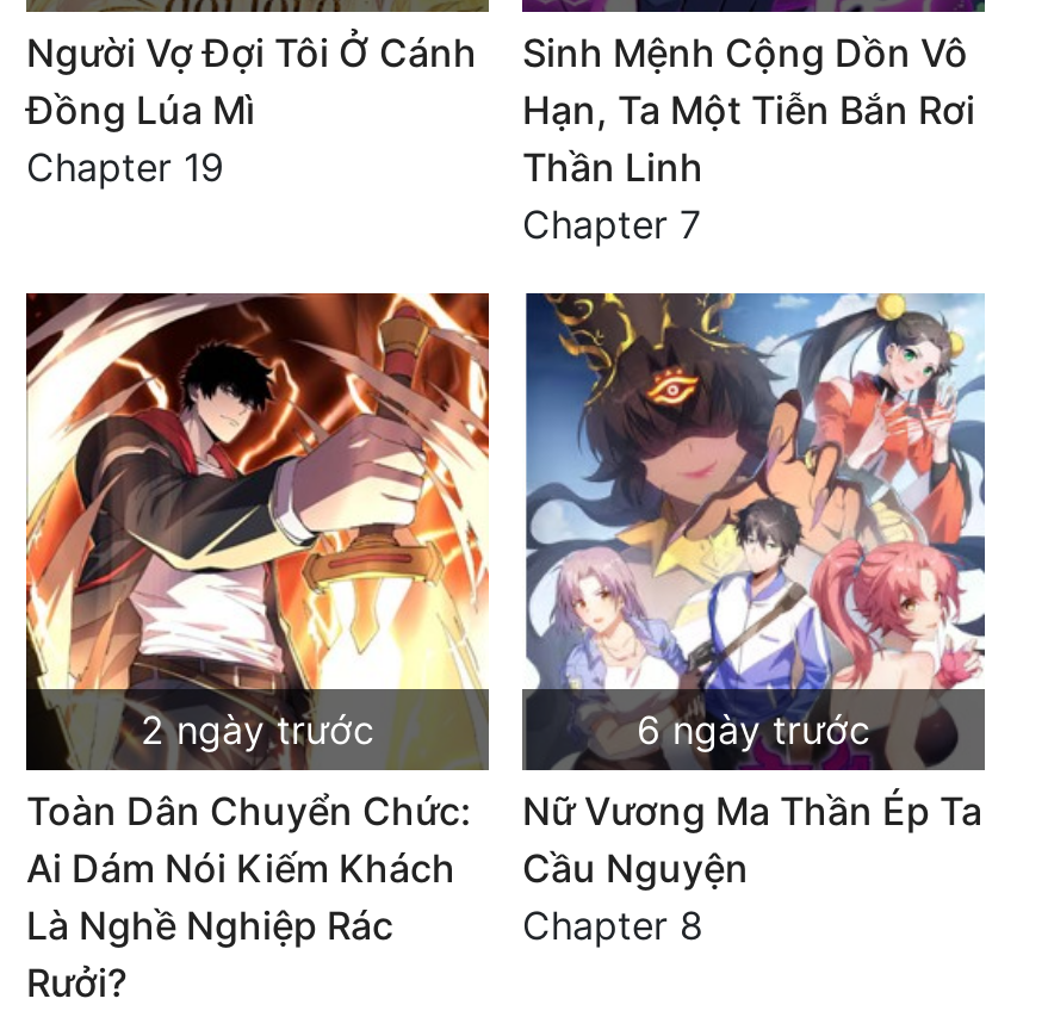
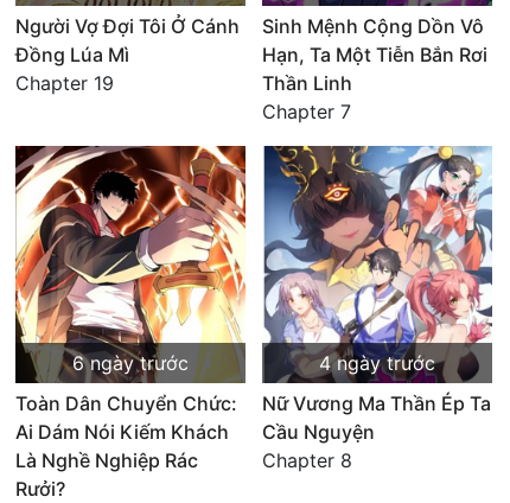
- 2 ngày trước
+ 6 ngày trước

- 6 ngày trước
+ 4 ngày trước
